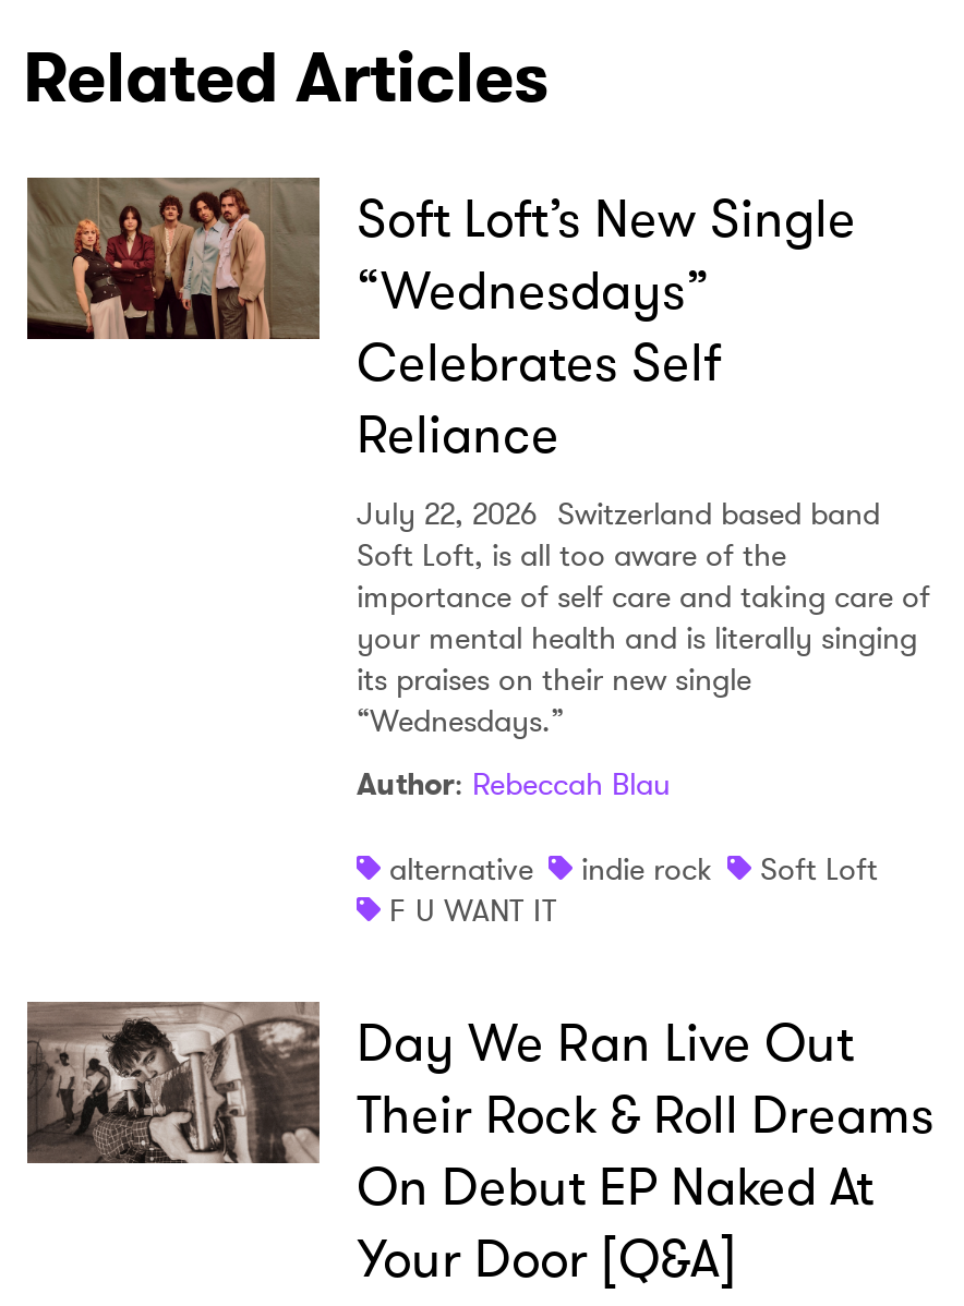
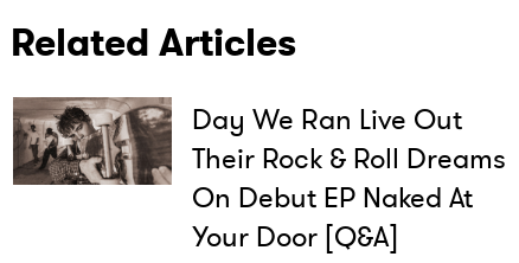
- [image]
- Soft Loft’s New Single
- “Wednesdays”
- Celebrates Self
- Reliance
- July 22, 2026 Switzerland based band
- Soft Loft, is all too aware of the
- importance of self care and taking care of
- your mental health and is literally singing
- its praises on their new single
- “Wednesdays.”
- Author: Rebeccah Blau
- alternative
- indie rock
- Soft Loft
- F U WANT IT
